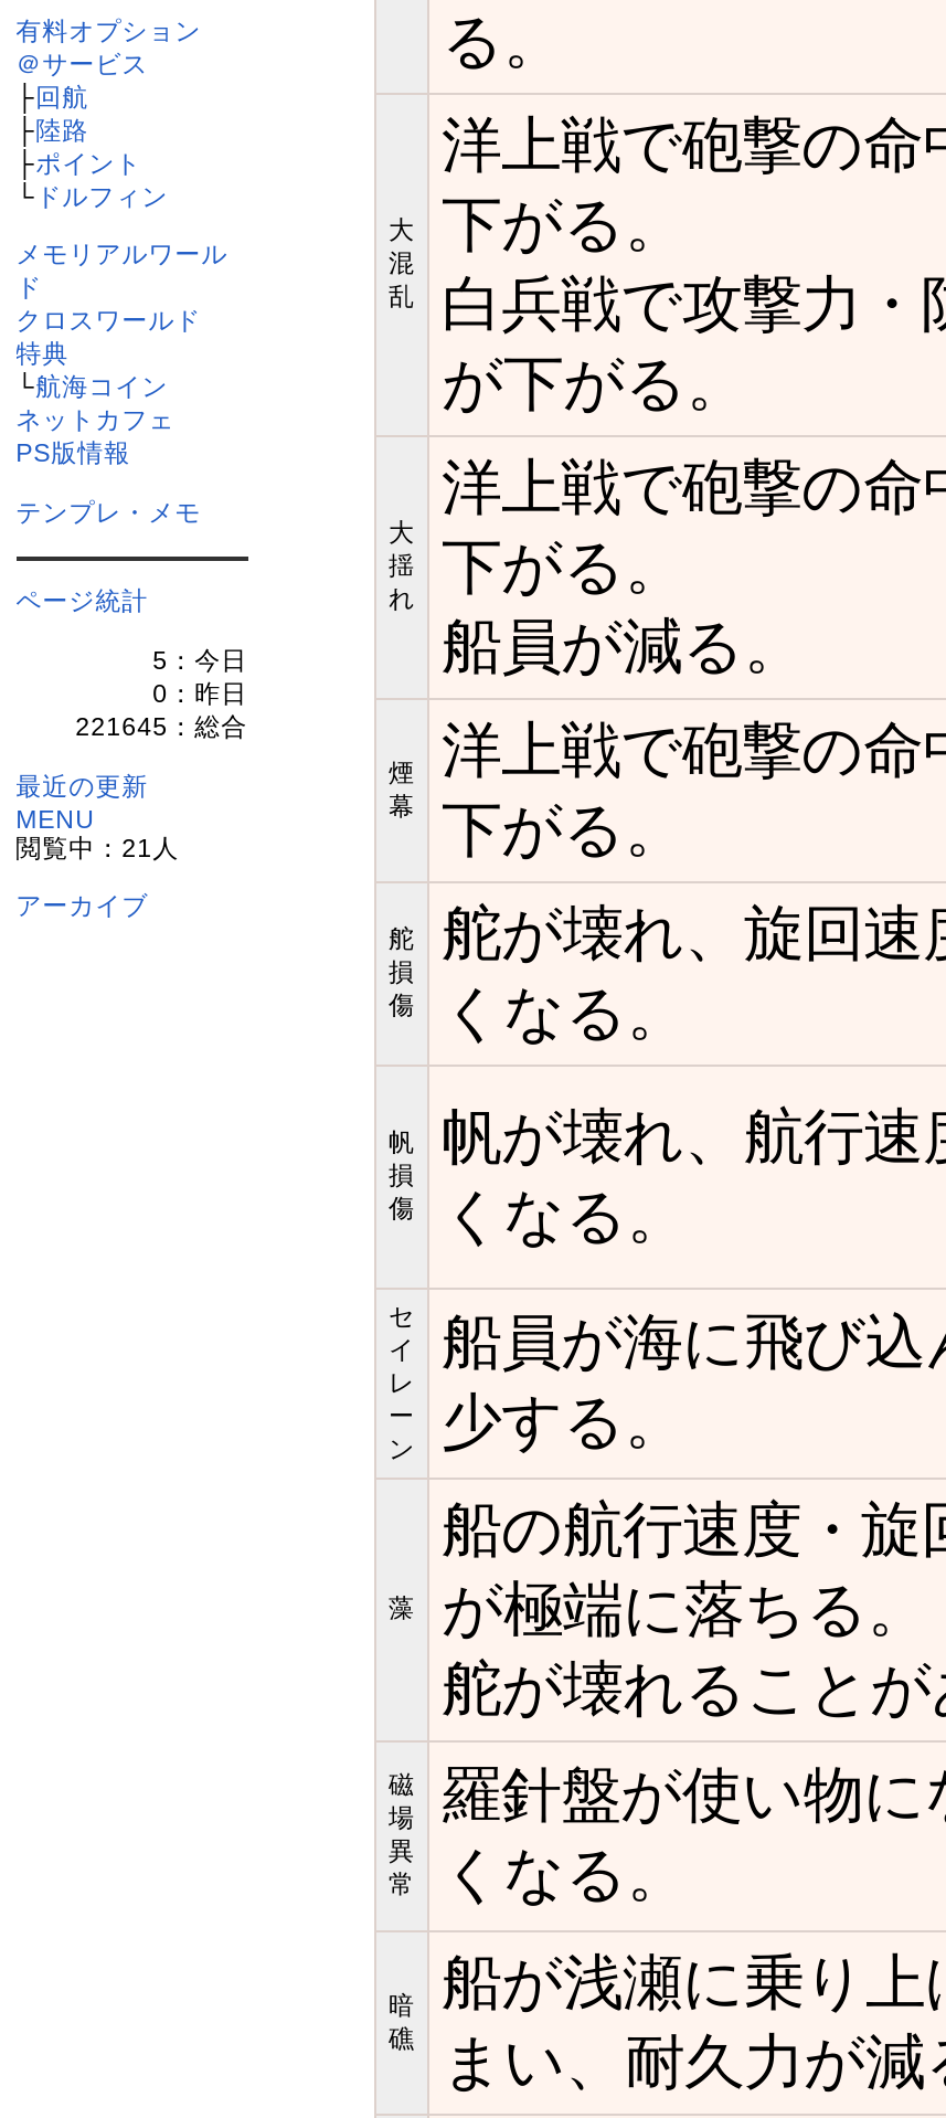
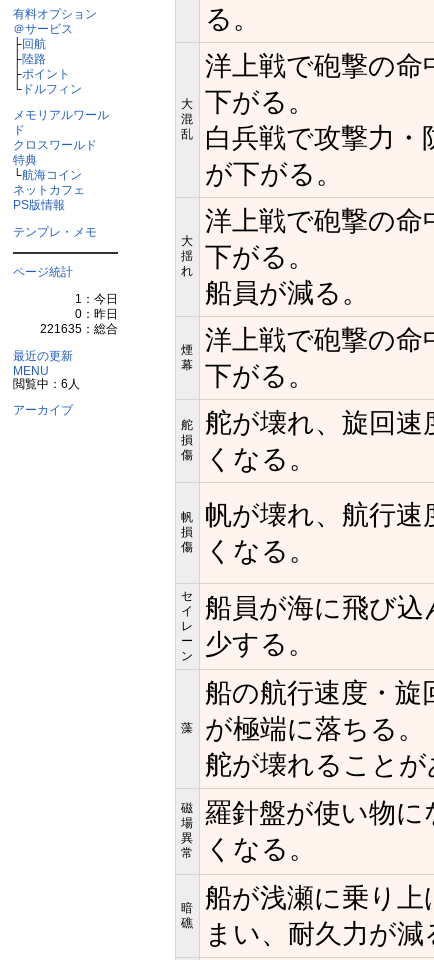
- 5：今日
+ 1：今日

- 221645：総合
+ 221635：総合

- 閲覧中：21人
+ 閲覧中：6人
